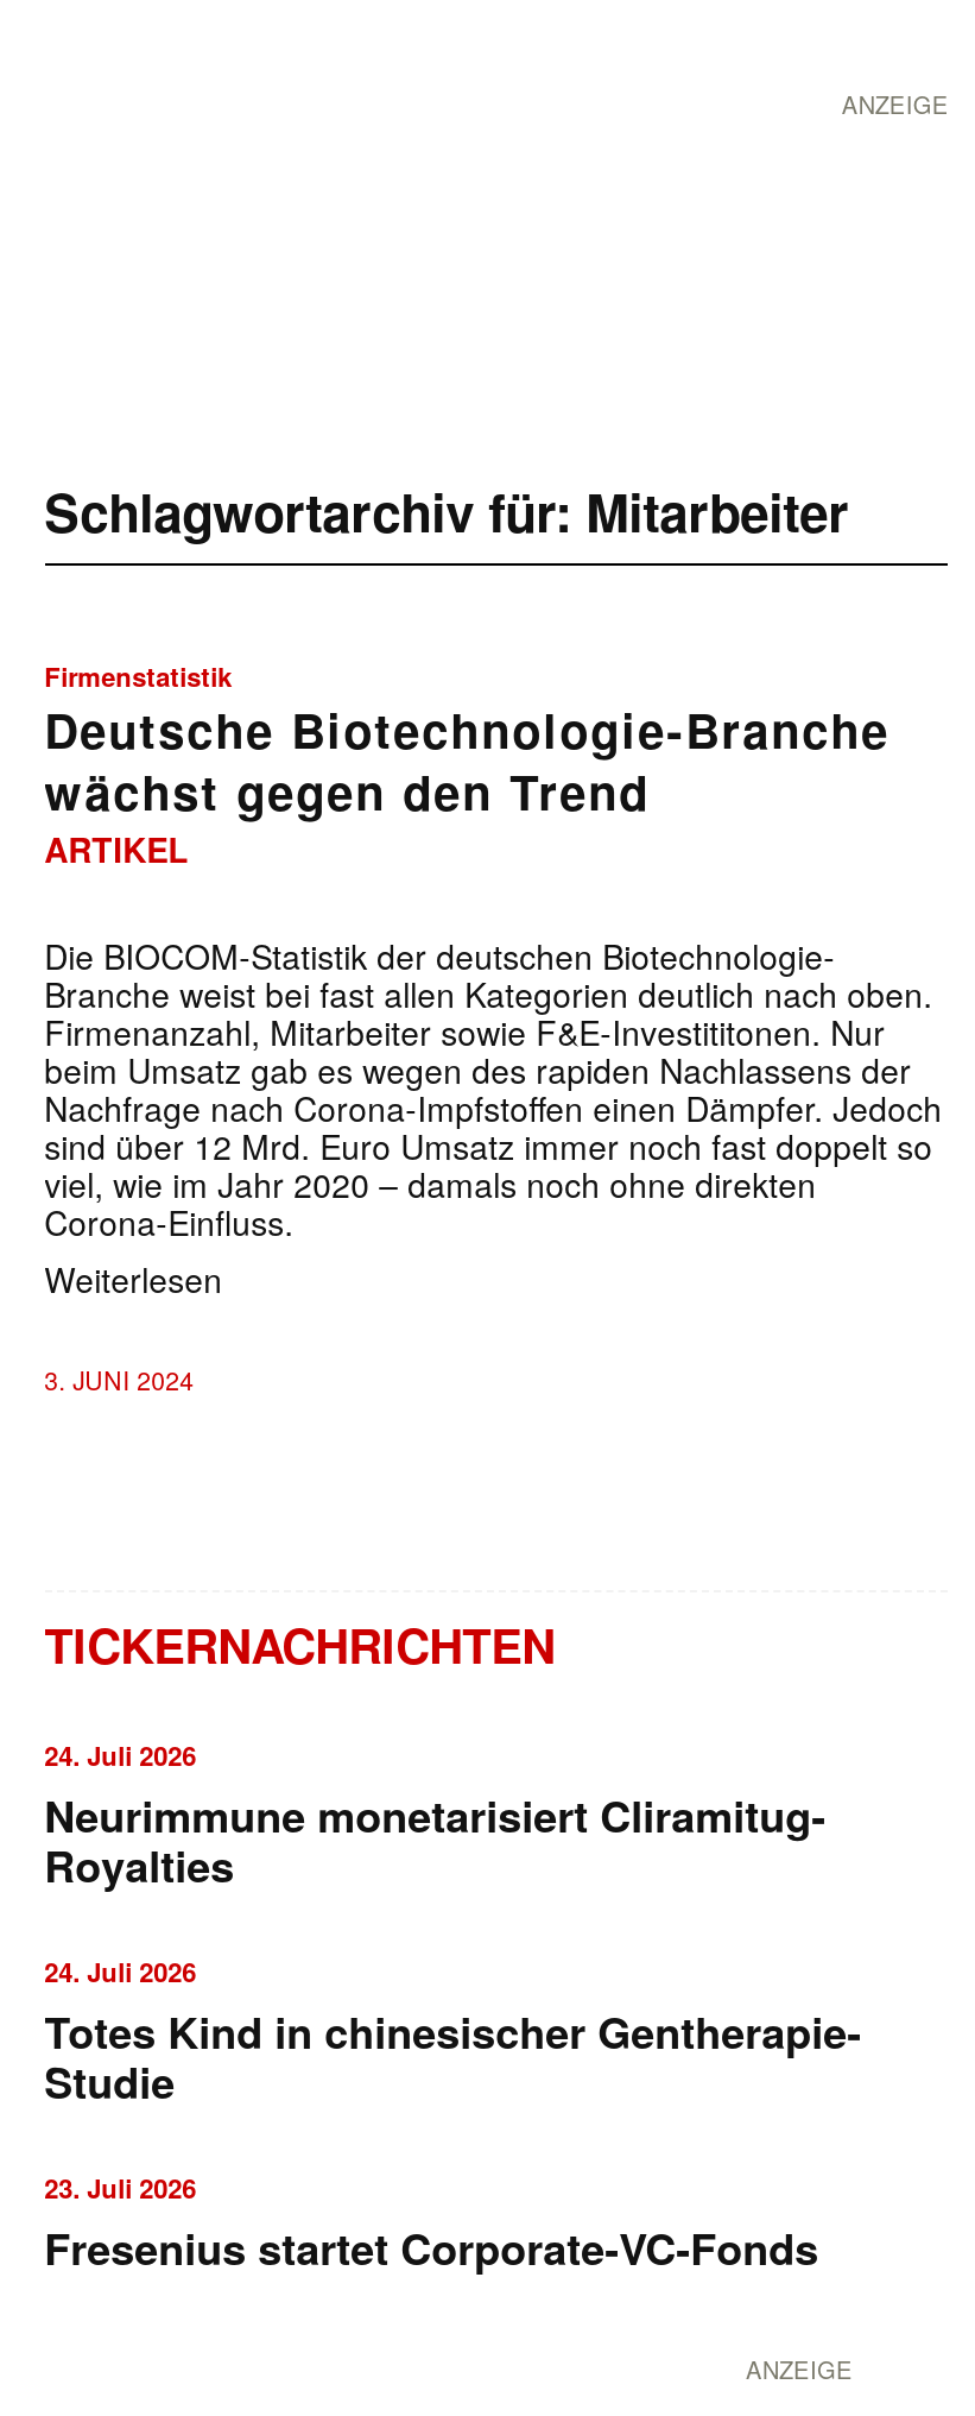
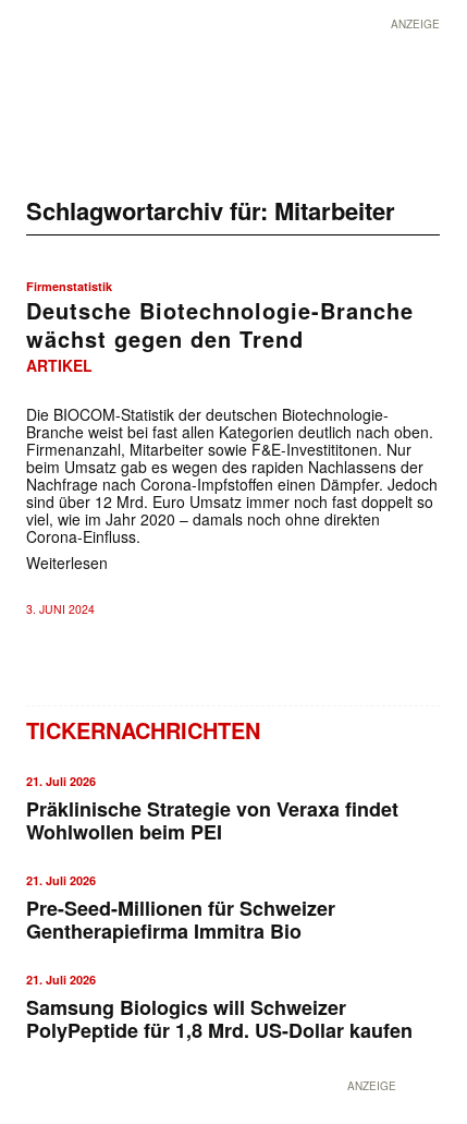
- 24. Juli 2026
- Neurimmune monetarisiert Cliramitug-
- Royalties
+ 21. Juli 2026
+ Präklinische Strategie von Veraxa findet
+ Wohlwollen beim PEI

- 24. Juli 2026
- Totes Kind in chinesischer Gentherapie-
- Studie
+ 21. Juli 2026
+ Pre-Seed-Millionen für Schweizer
+ Gentherapiefirma Immitra Bio

- 23. Juli 2026
- Fresenius startet Corporate-VC-Fonds
+ 21. Juli 2026
+ Samsung Biologics will Schweizer
+ PolyPeptide für 1,8 Mrd. US-Dollar kaufen
